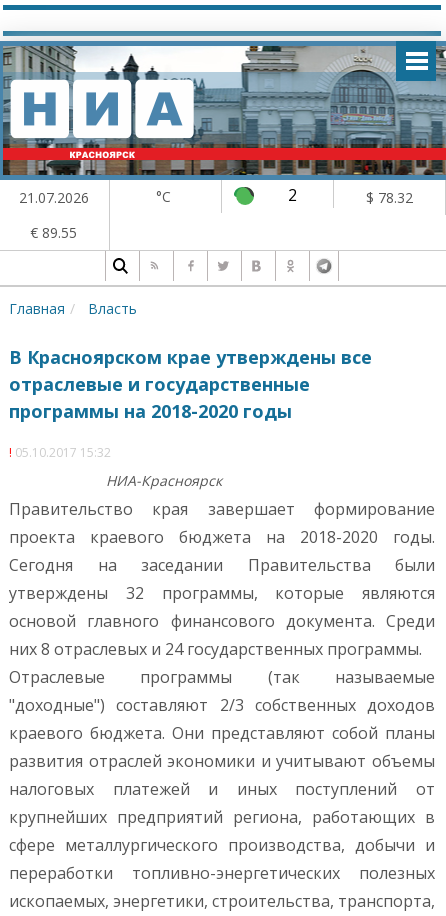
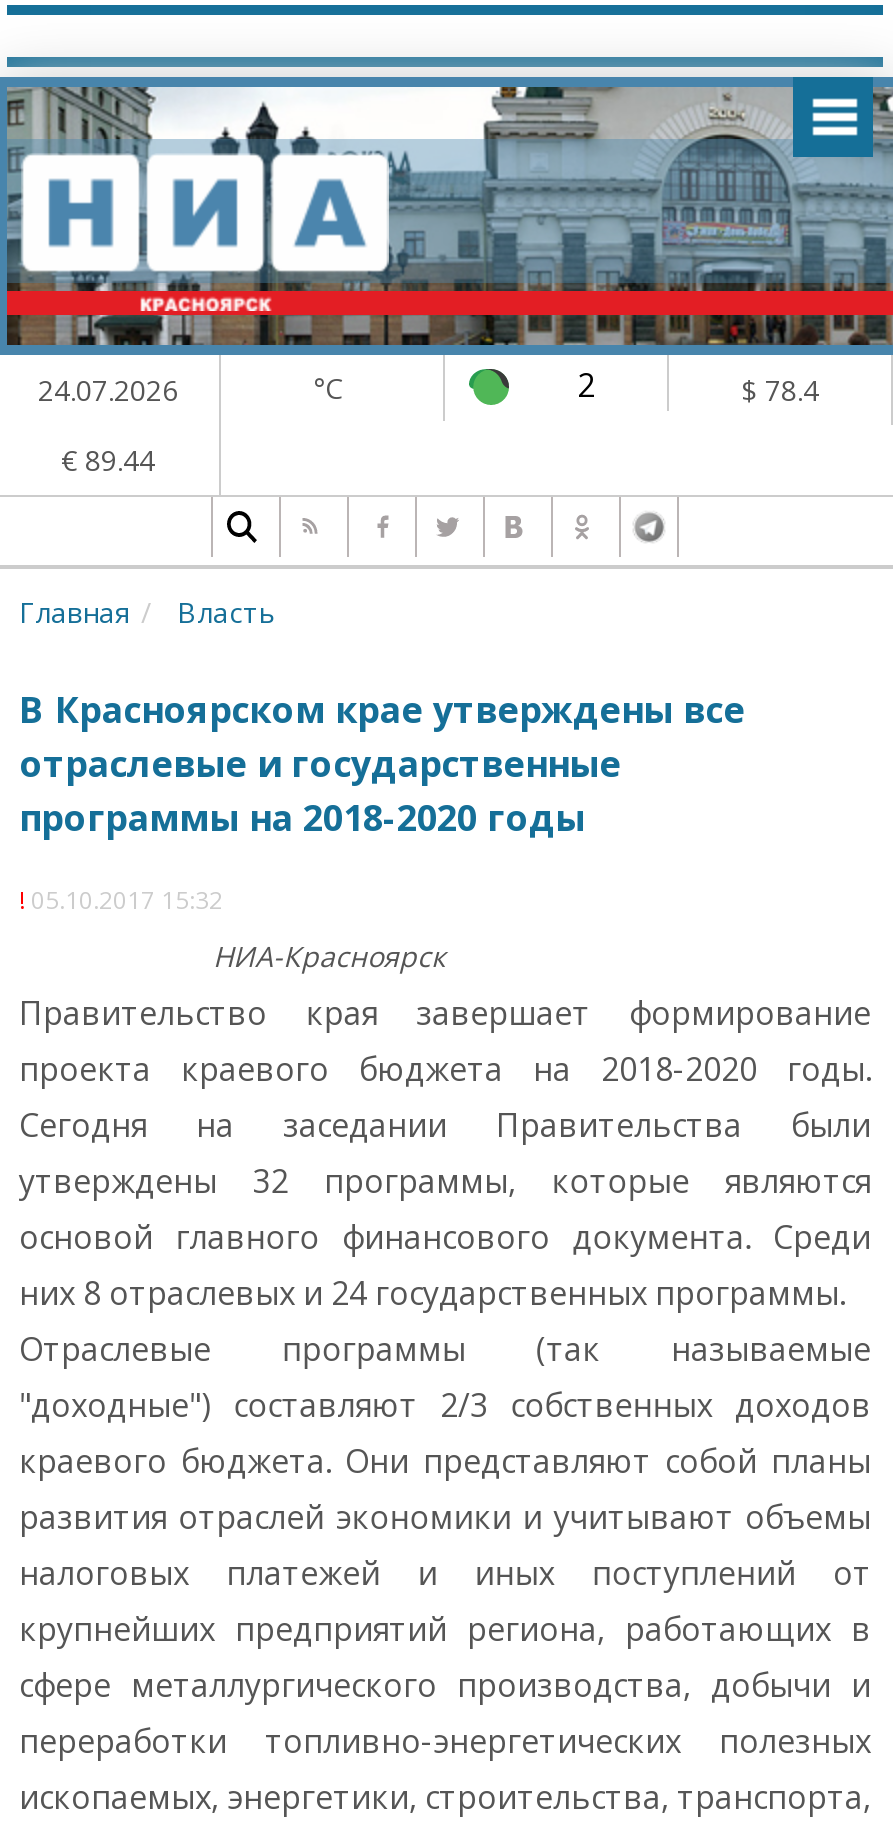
- 21.07.2026
+ 24.07.2026

- $ 78.32
+ $ 78.4

- € 89.55
+ € 89.44
